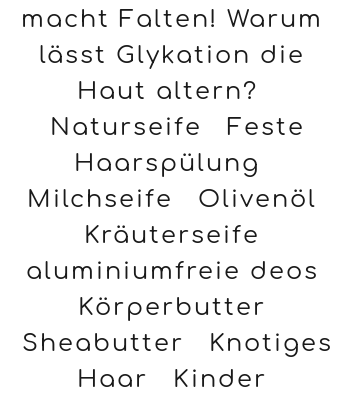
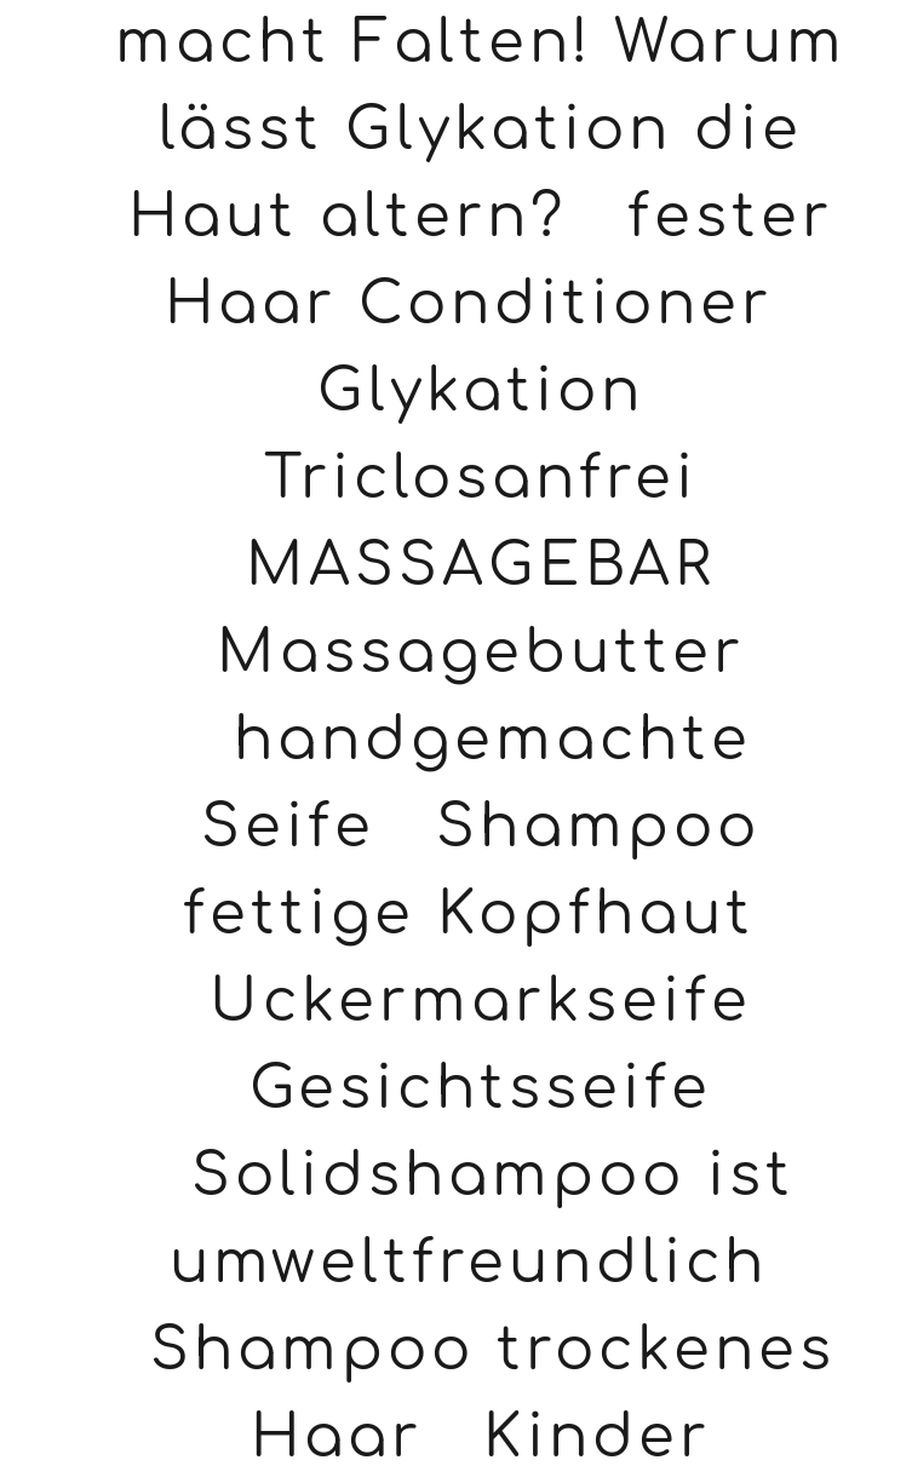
- Naturseife
- Feste
- Haarspülung
- Milchseife
- Olivenöl
- Kräuterseife
- aluminiumfreie deos
- Körperbutter
- Sheabutter
- Knotiges
+ fester
+ Haar Conditioner
+ Glykation
+ Triclosanfrei
+ MASSAGEBAR
+ Massagebutter
+ handgemachte
+ Seife
+ Shampoo
+ fettige Kopfhaut
+ Uckermarkseife
+ Gesichtsseife
+ Solidshampoo ist
+ umweltfreundlich
+ Shampoo trockenes
